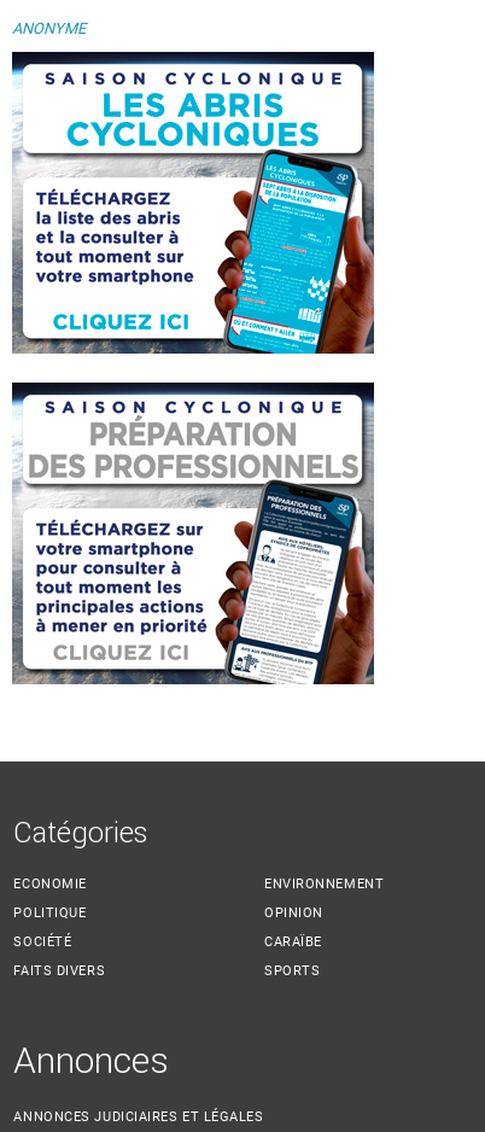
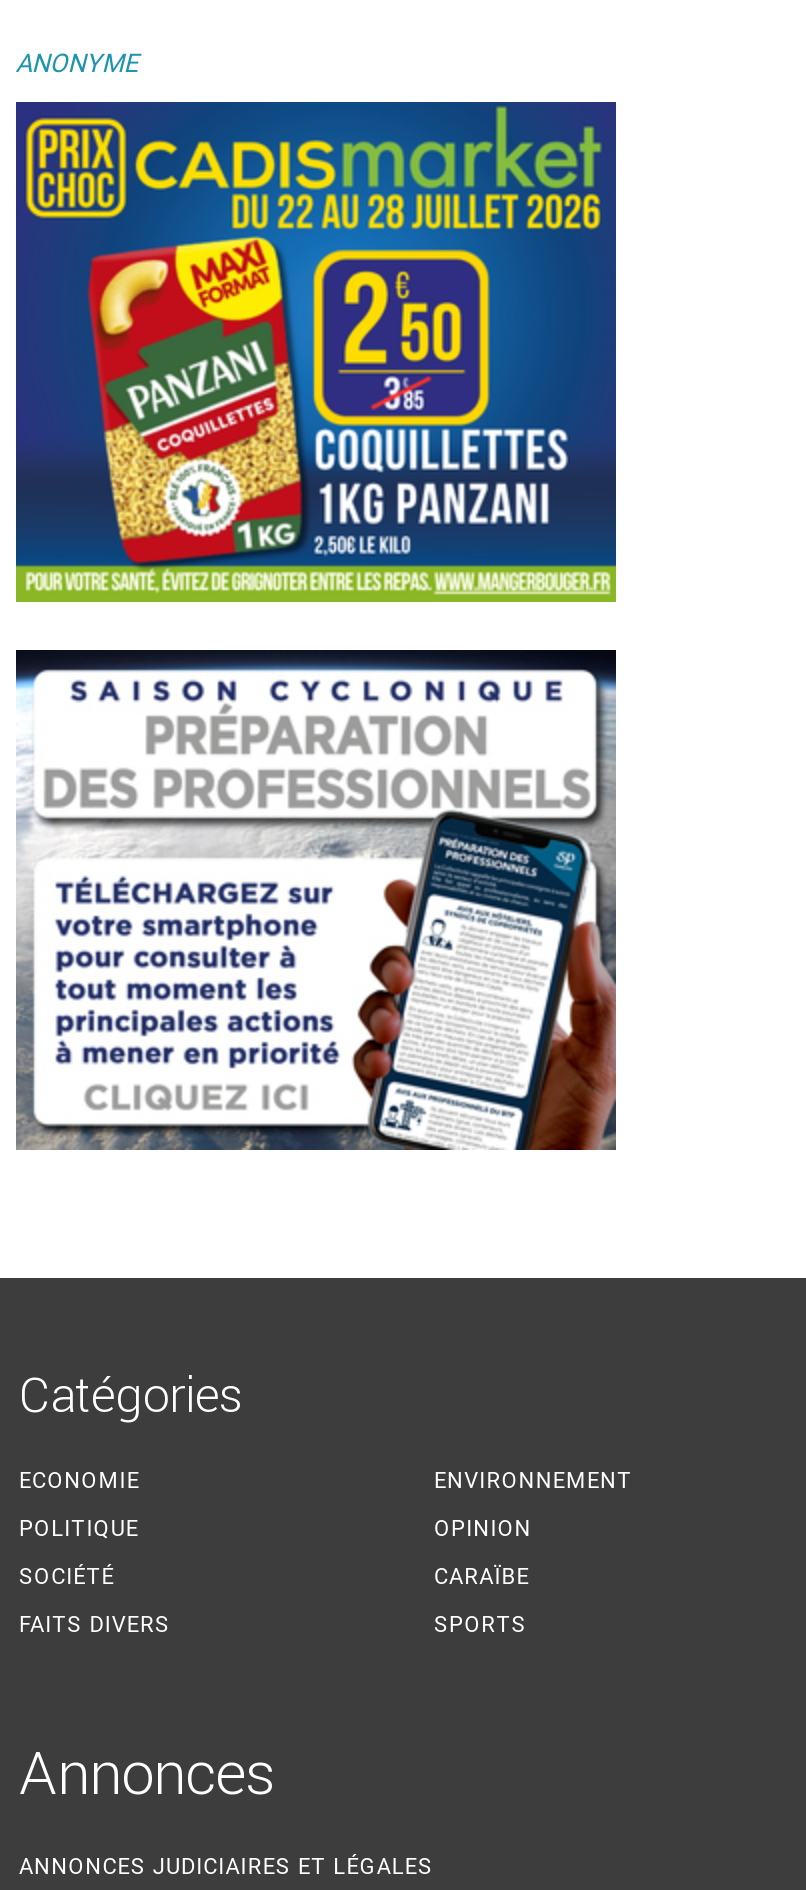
- [image]
+ [image]
